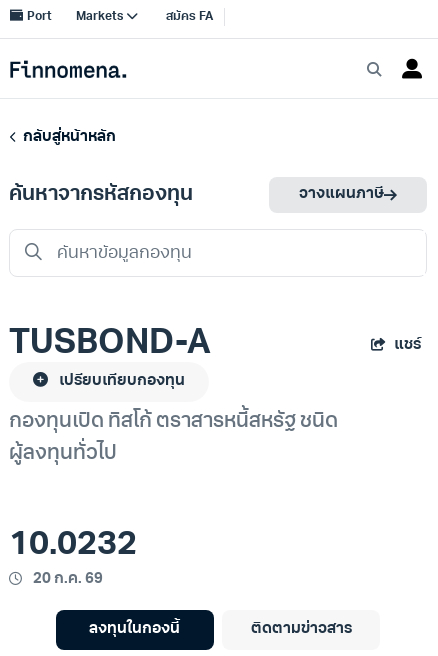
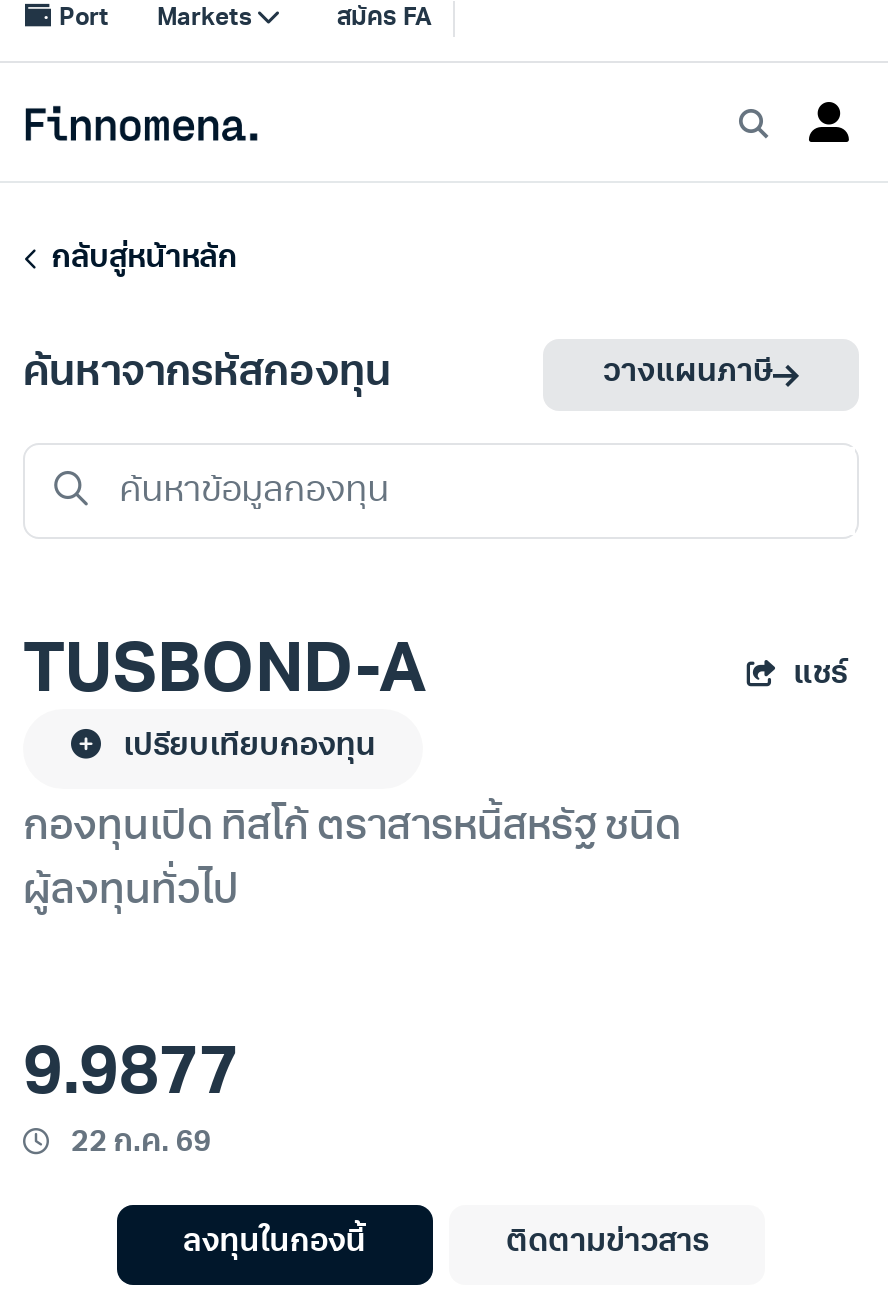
- 10.0232
+ 9.9877

- 20 ก.ค. 69
+ 22 ก.ค. 69
